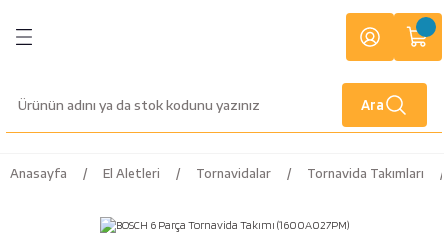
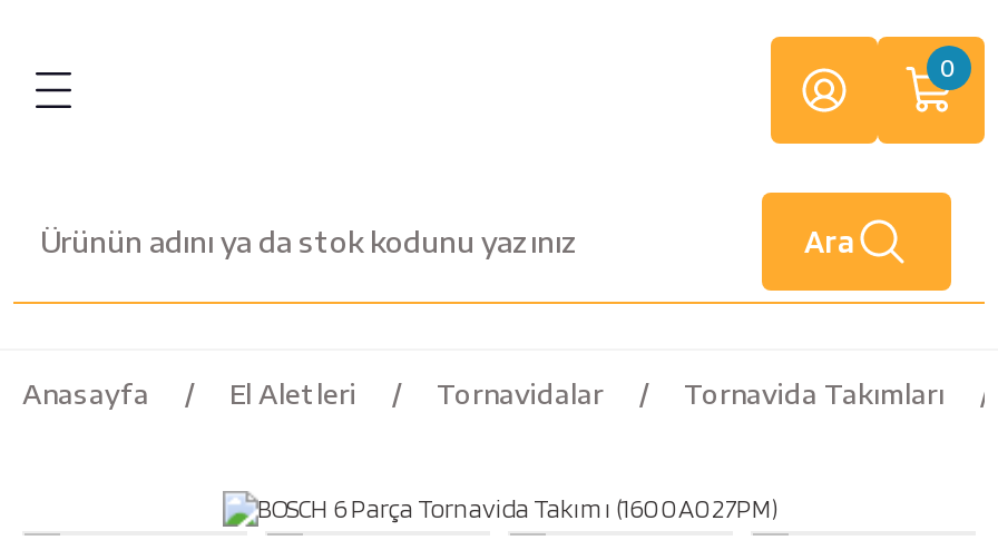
+ 0
